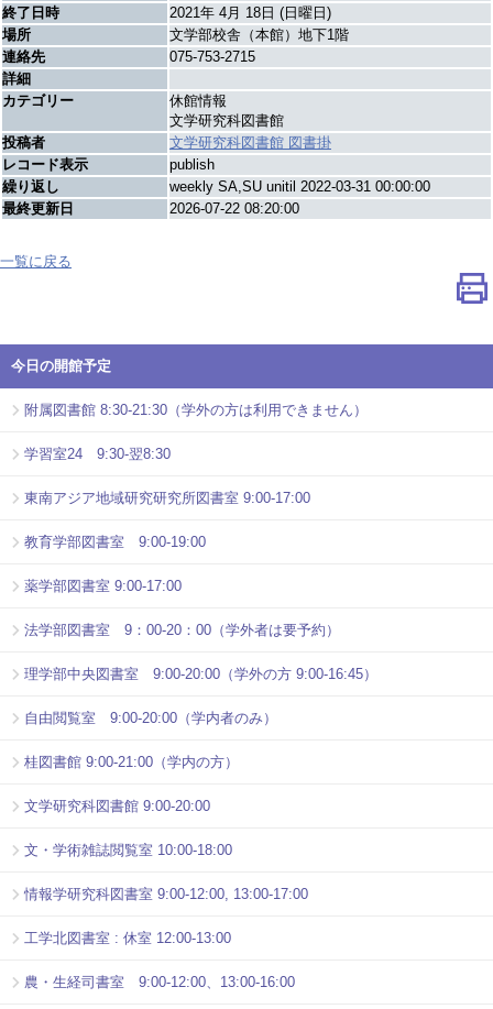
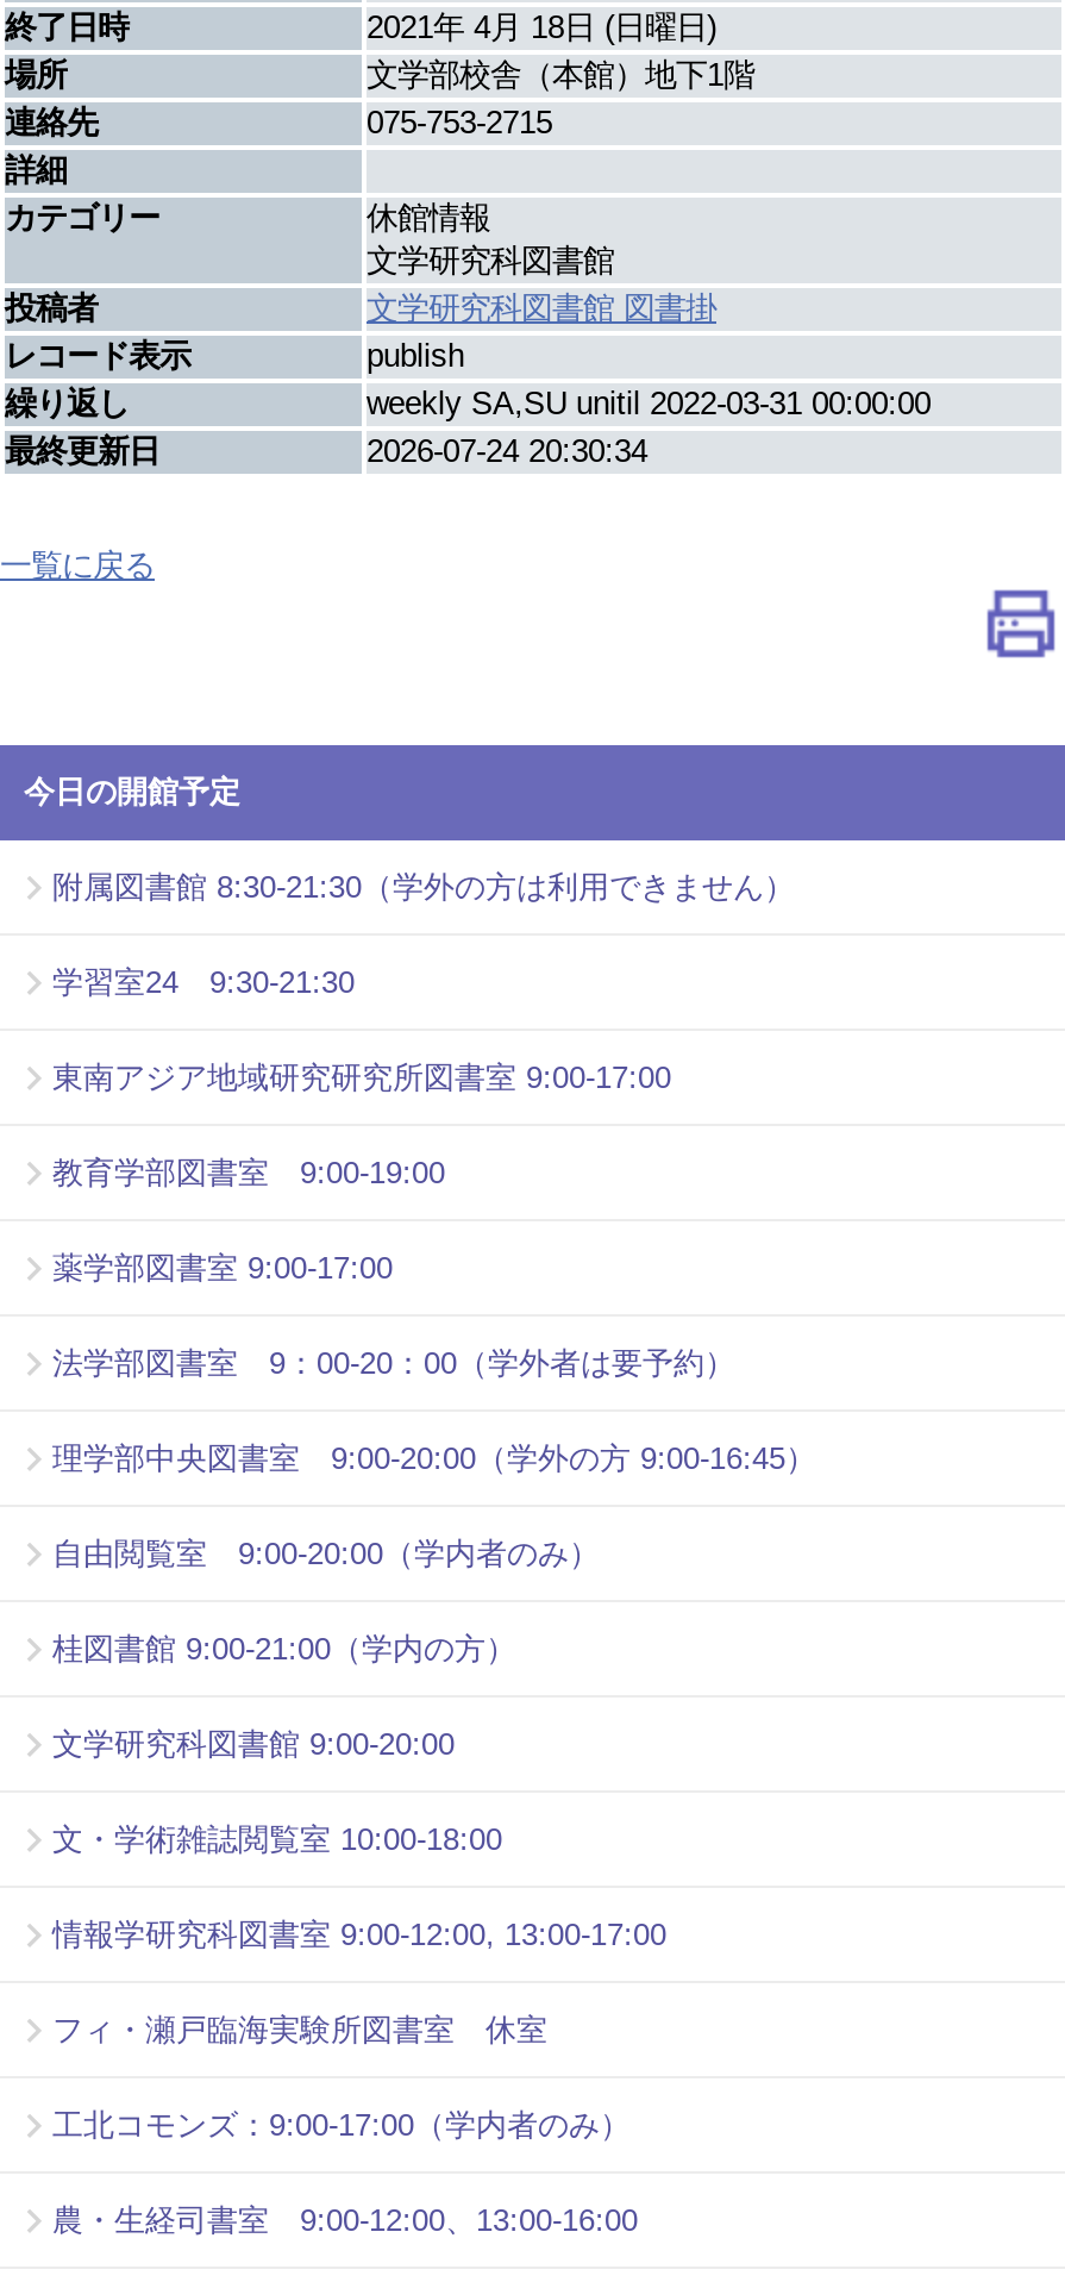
- 2026-07-22 08:20:00
+ 2026-07-24 20:30:34

- 学習室24 9:30-翌8:30
+ 学習室24 9:30-21:30

- 工学北図書室 : 休室 12:00-13:00
+ フィ・瀬戸臨海実験所図書室 休室
+ 工北コモンズ：9:00-17:00（学内者のみ）
